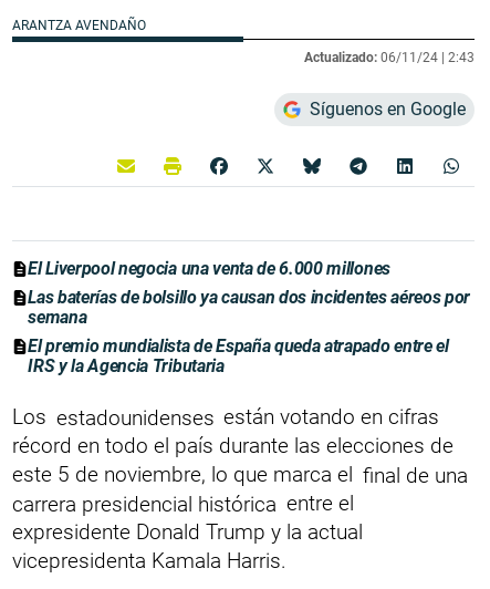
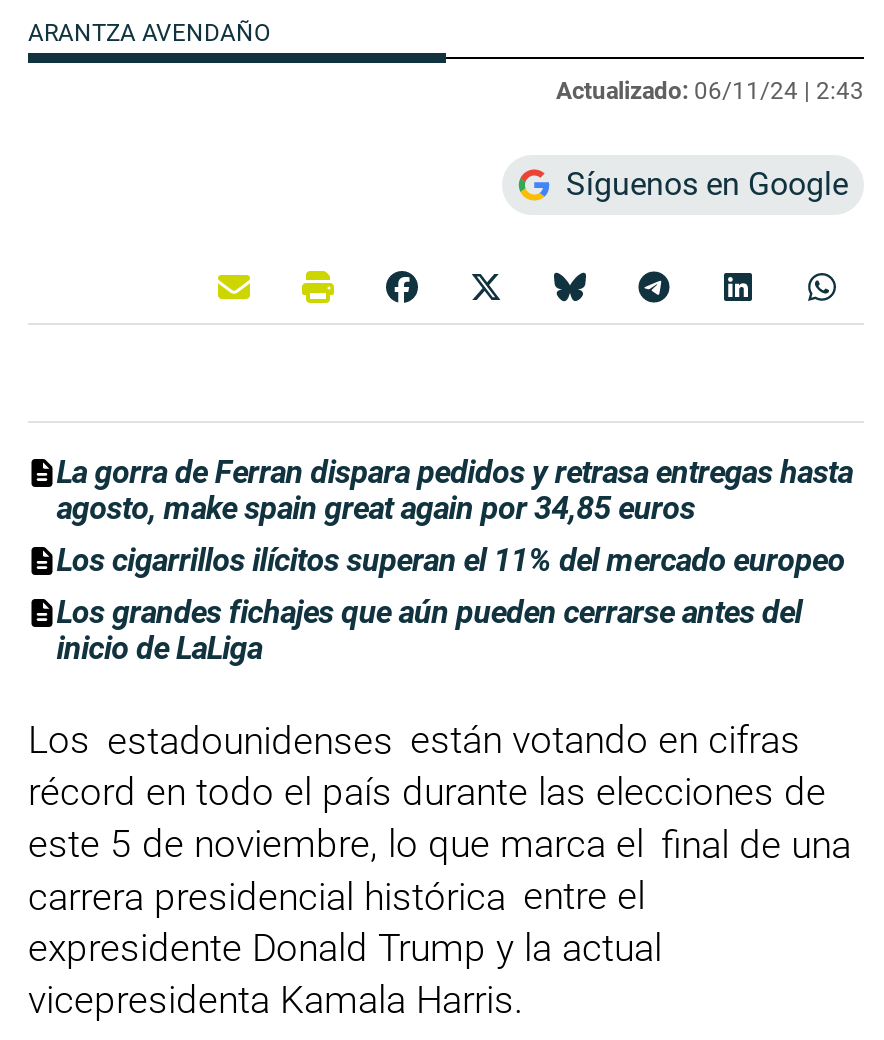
- El Liverpool negocia una venta de 6.000 millones
- Las baterías de bolsillo ya causan dos incidentes aéreos por
- semana
- El premio mundialista de España queda atrapado entre el
- IRS y la Agencia Tributaria
+ La gorra de Ferran dispara pedidos y retrasa entregas hasta
+ agosto, make spain great again por 34,85 euros
+ Los cigarrillos ilícitos superan el 11% del mercado europeo
+ Los grandes fichajes que aún pueden cerrarse antes del
+ inicio de LaLiga
